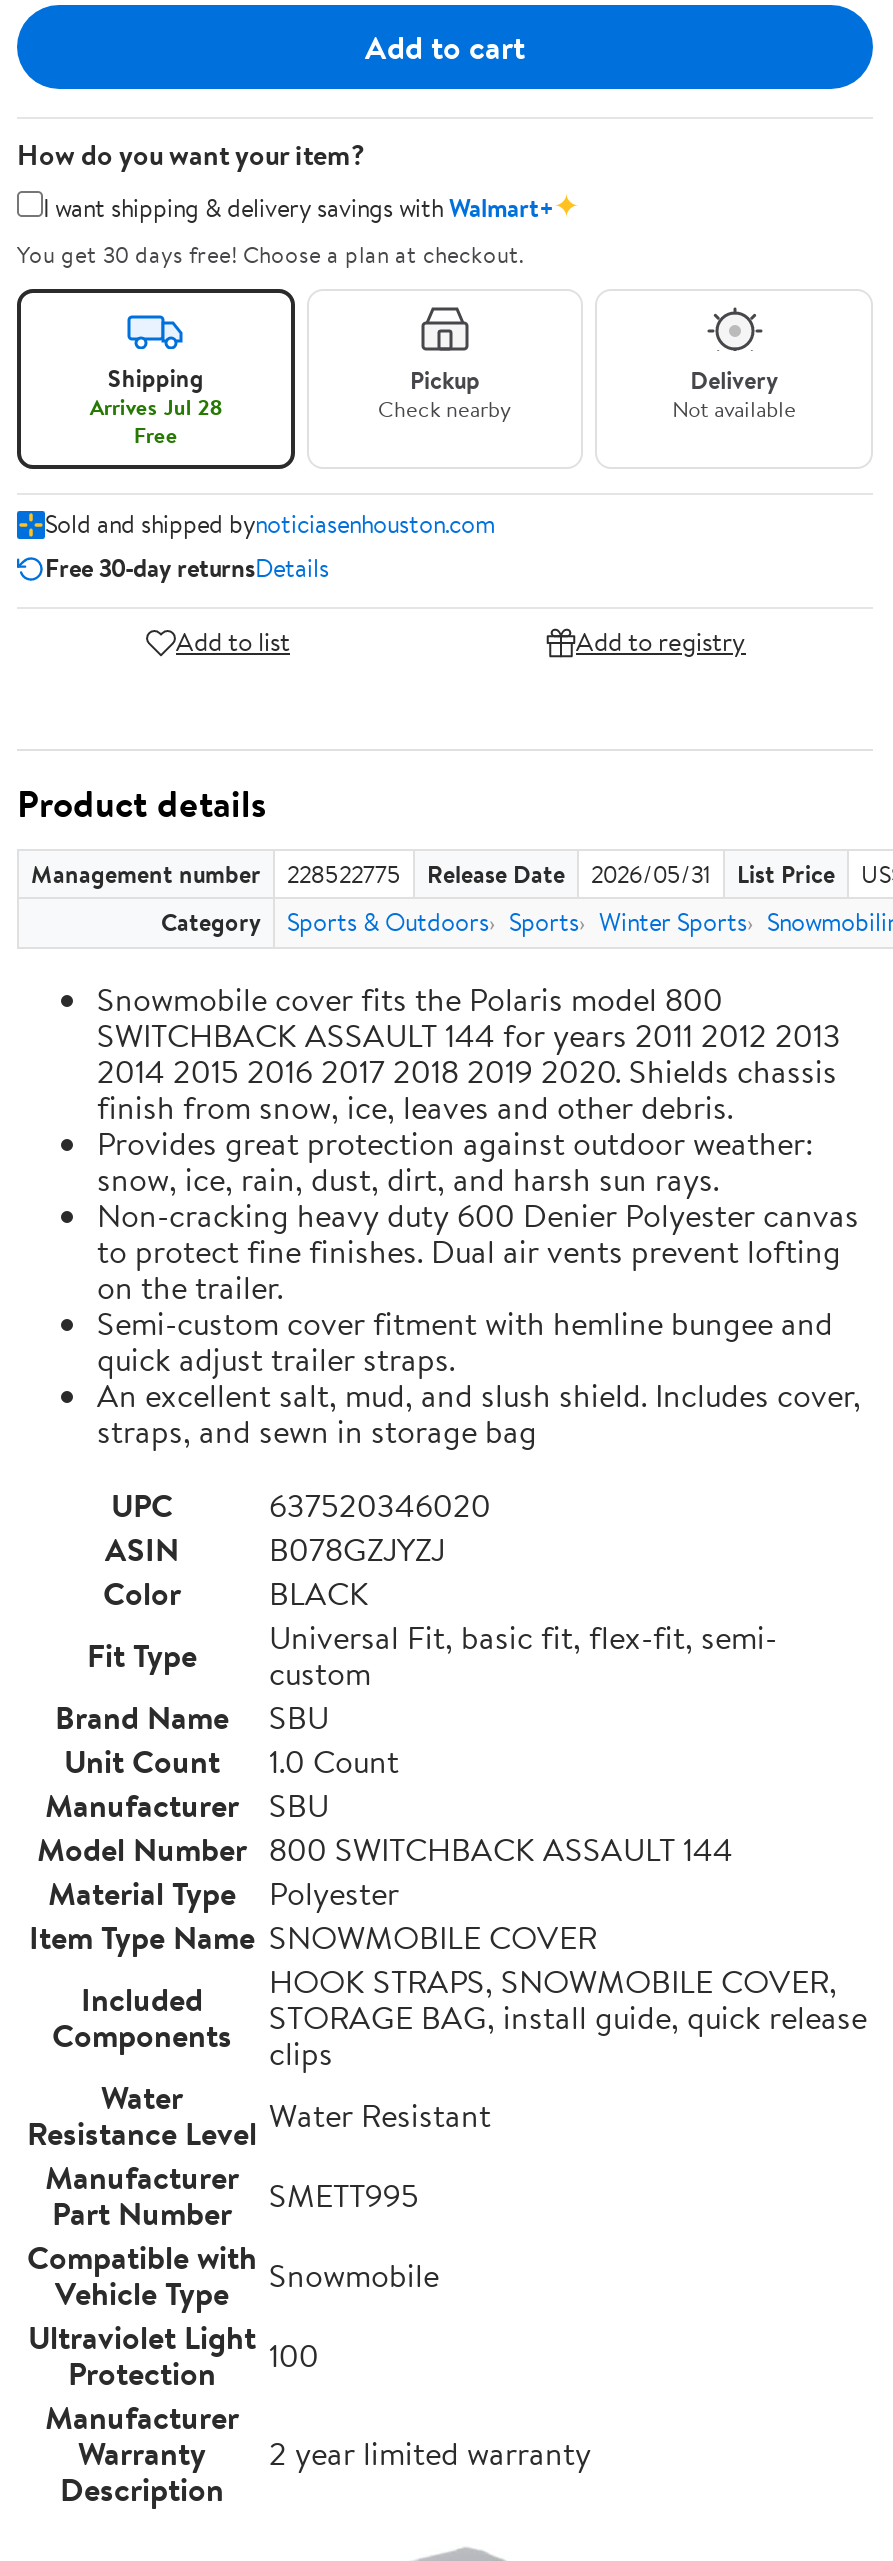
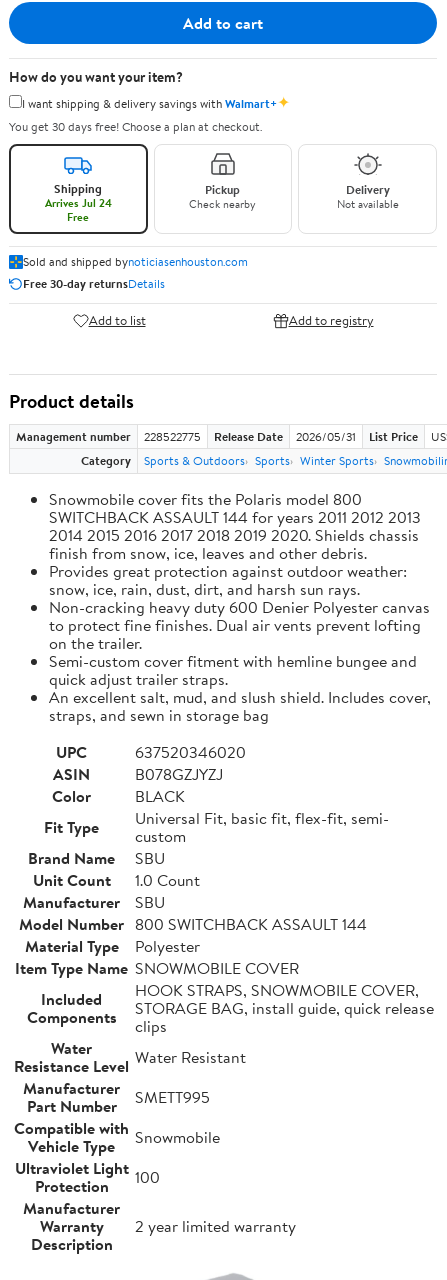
- Arrives Jul 28
+ Arrives Jul 24
